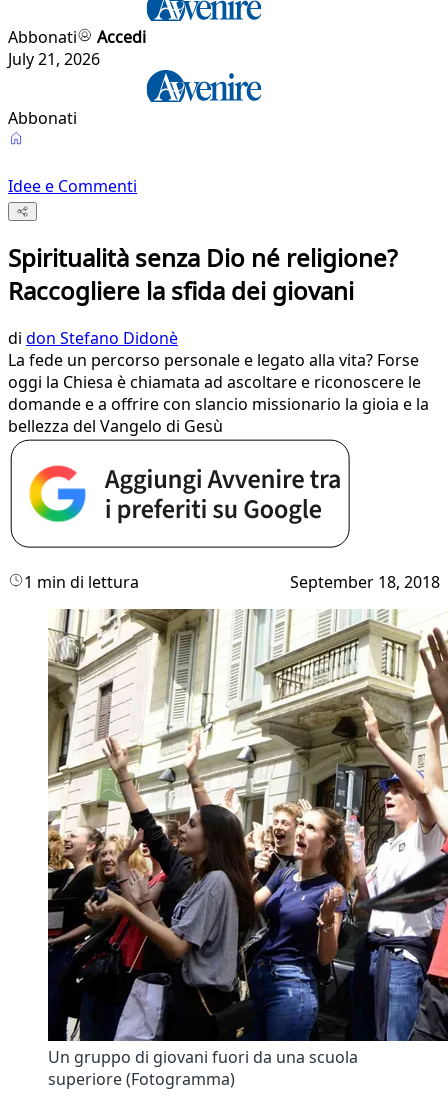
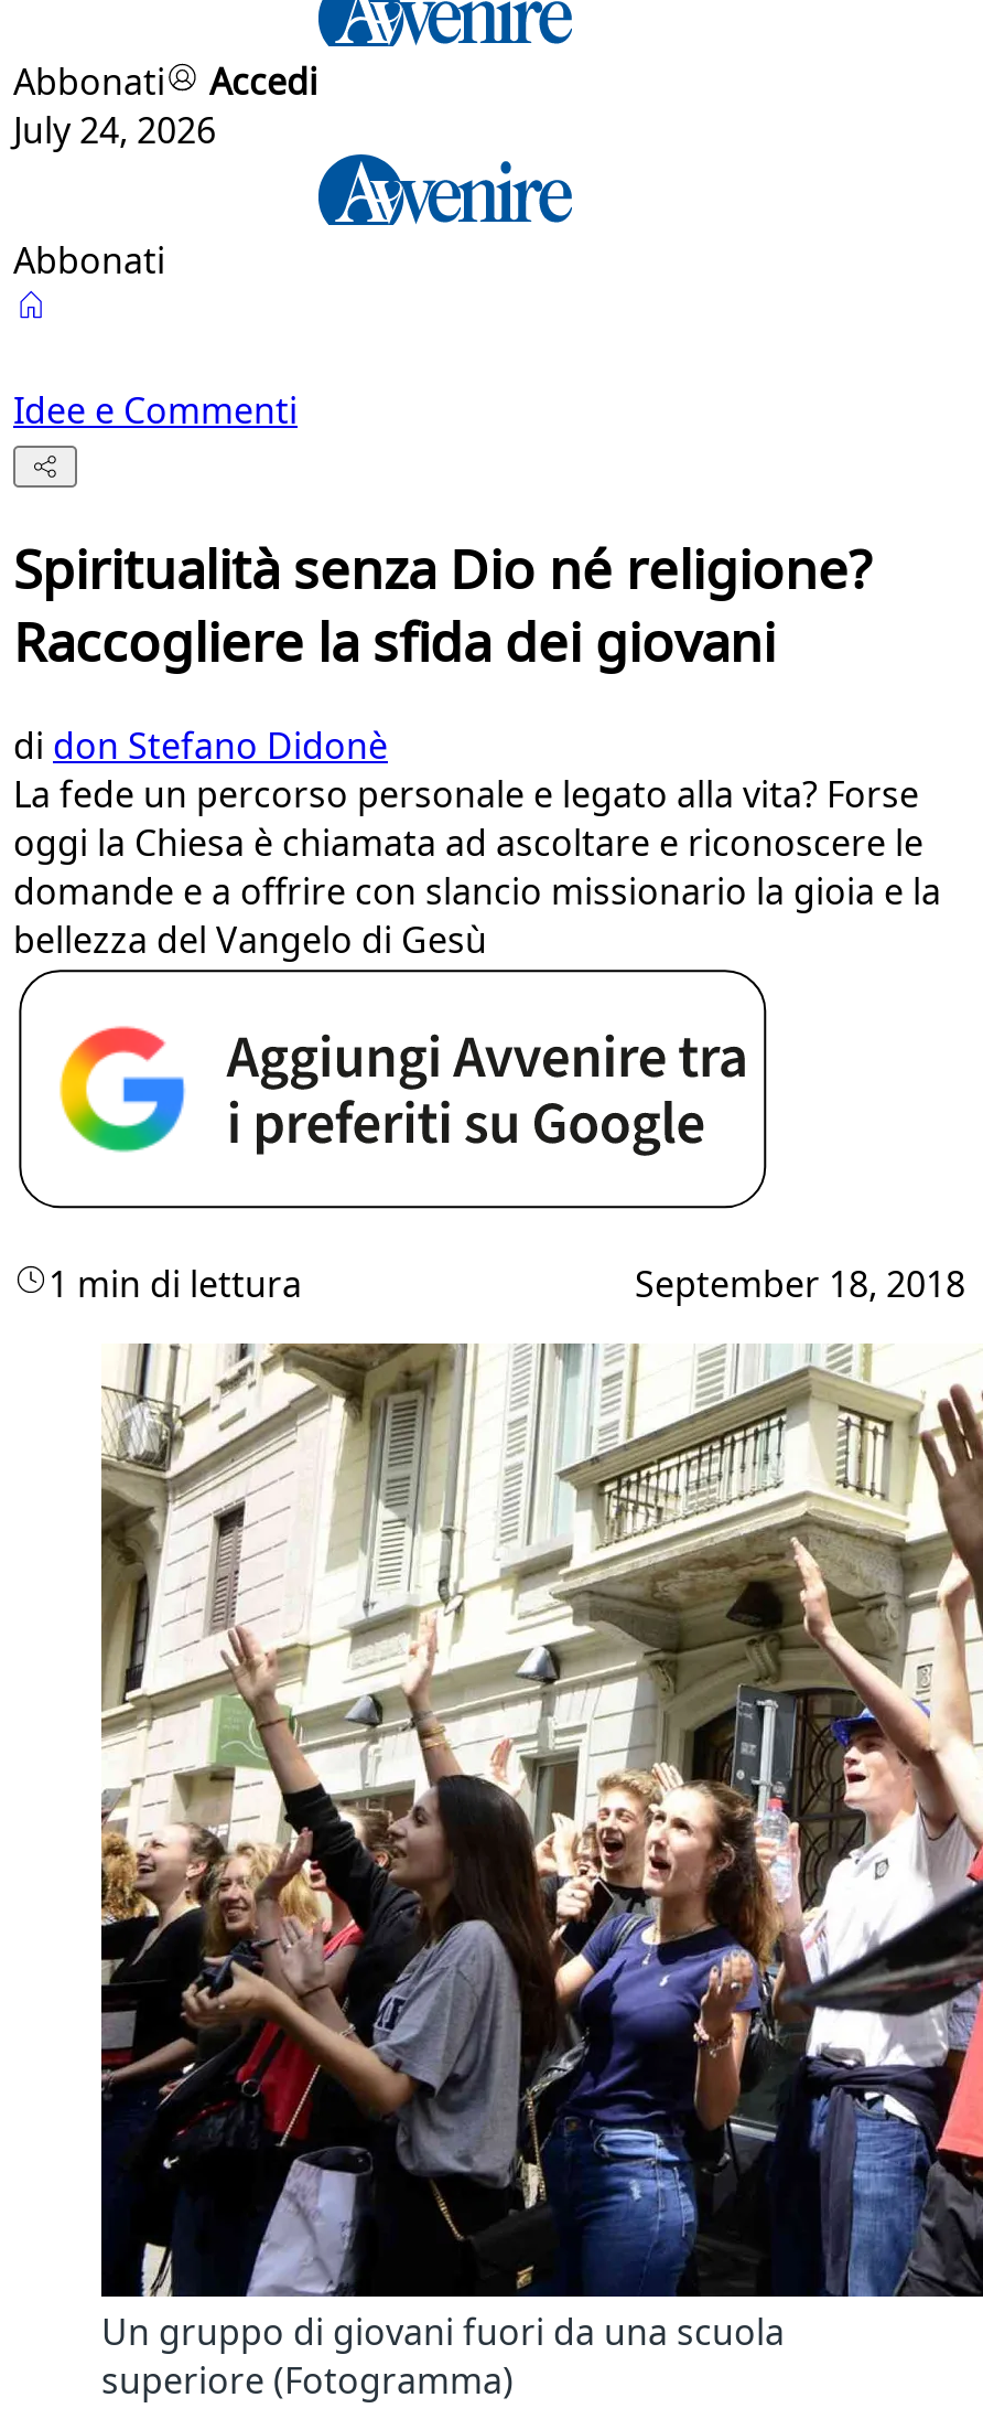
- July 21, 2026
+ July 24, 2026
